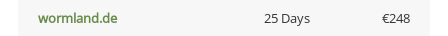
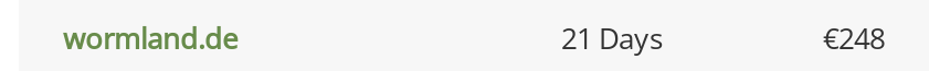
- 25 Days
+ 21 Days
